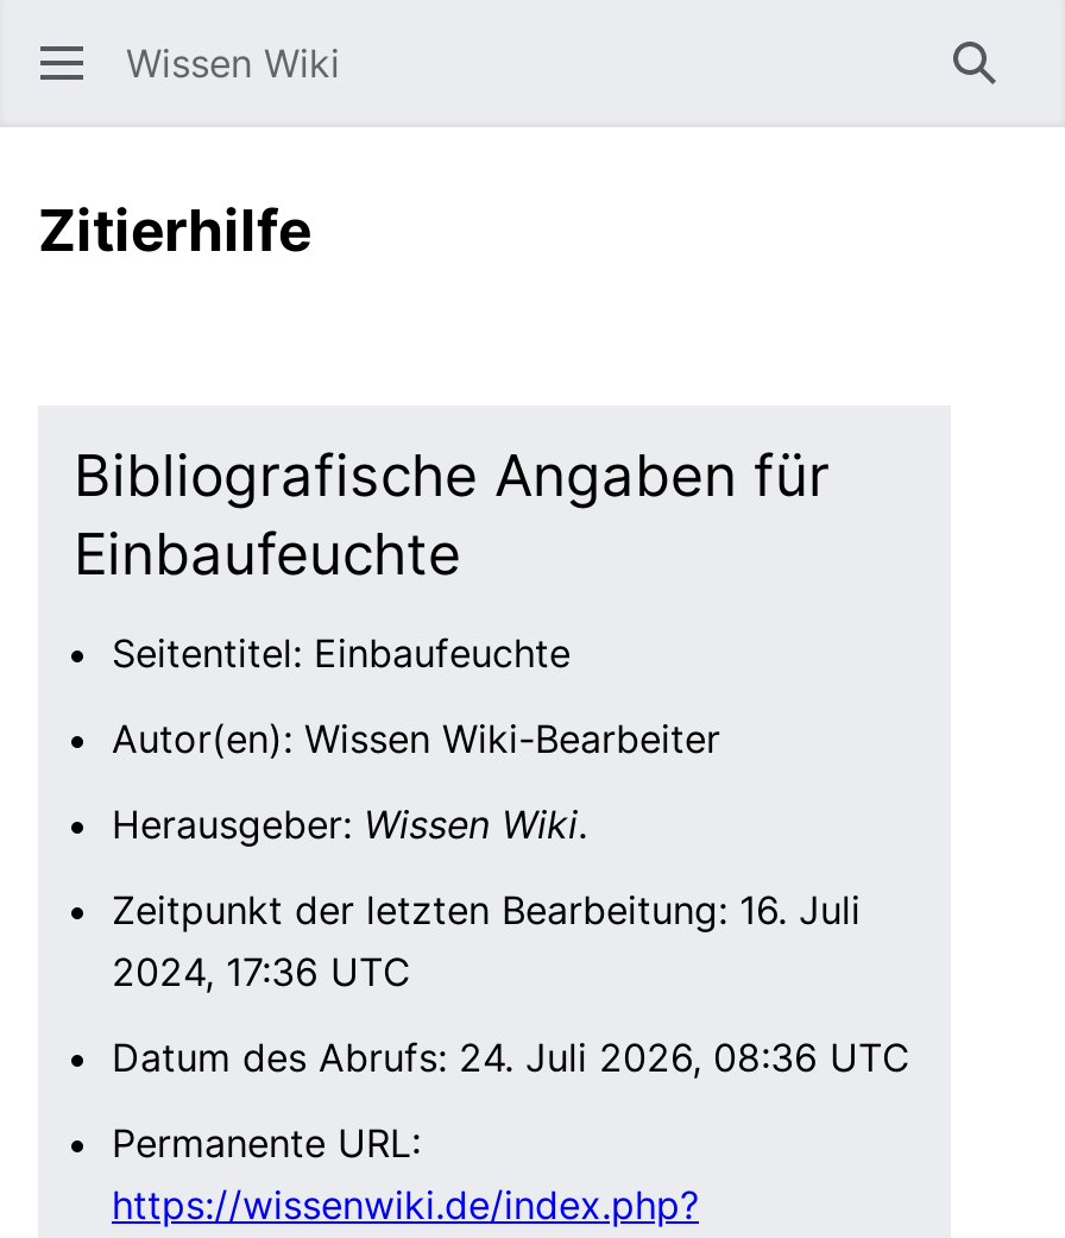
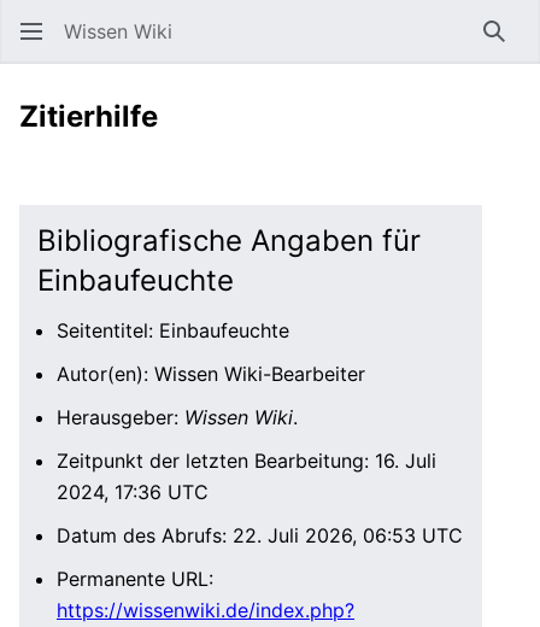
- Datum des Abrufs: 24. Juli 2026, 08:36 UTC
+ Datum des Abrufs: 22. Juli 2026, 06:53 UTC
